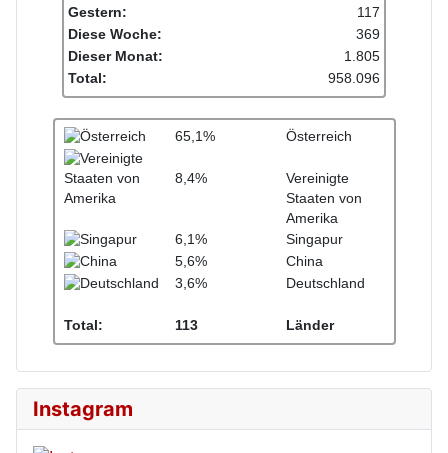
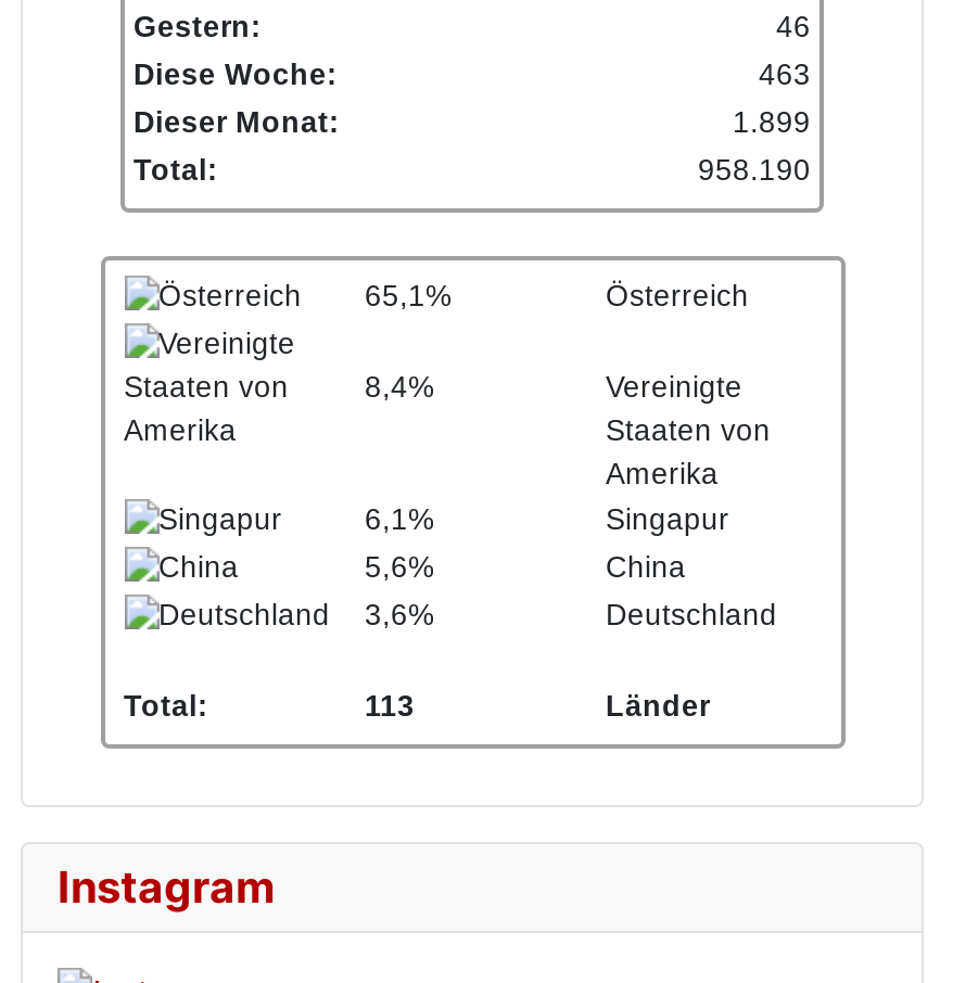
- 117
+ 46

- 369
+ 463

- 1.805
+ 1.899

- 958.096
+ 958.190
